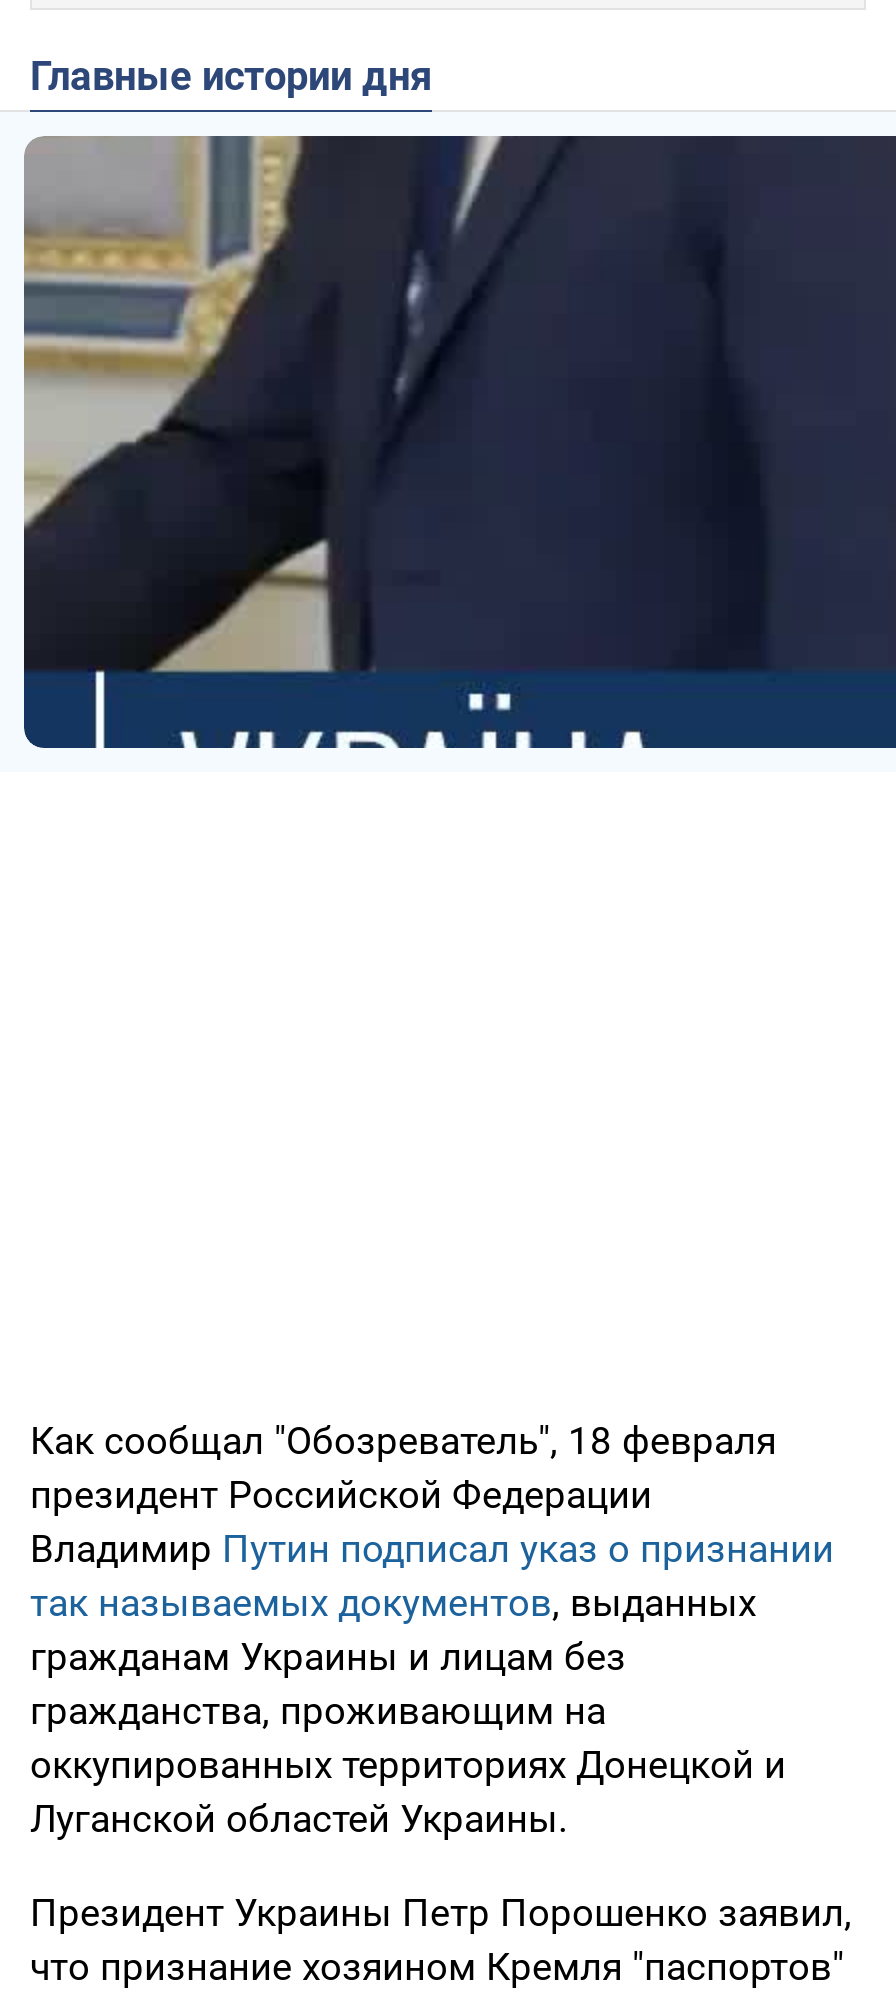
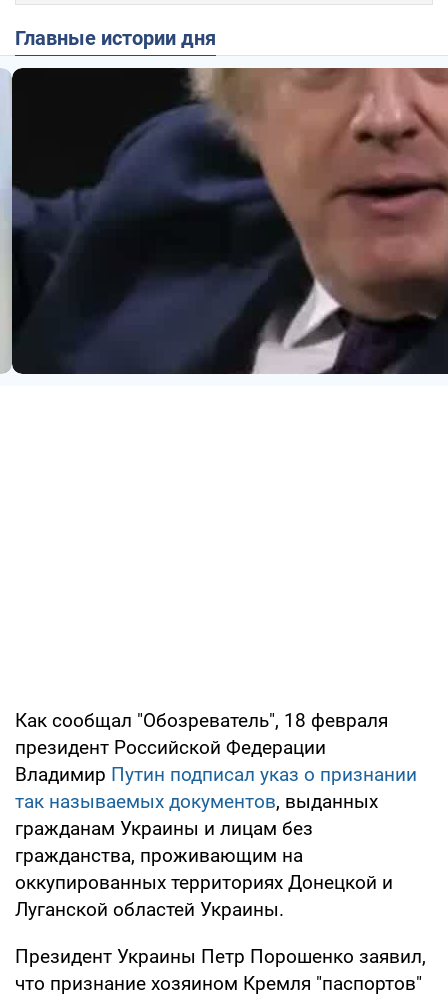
- [image]
+ [image]
